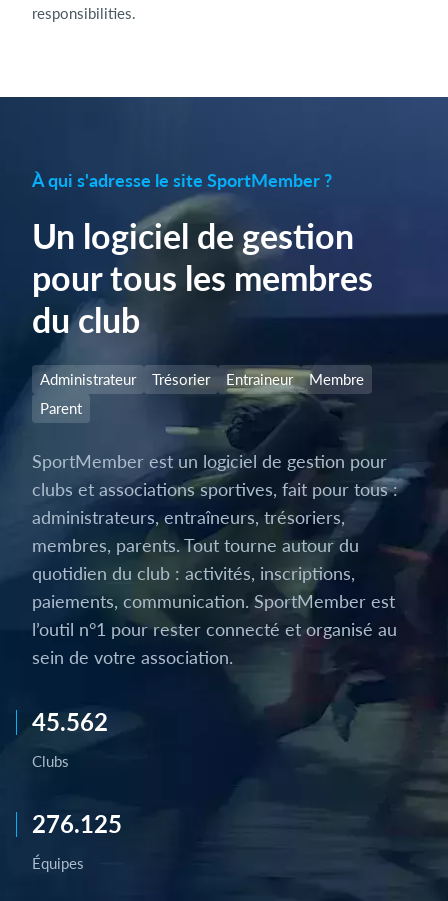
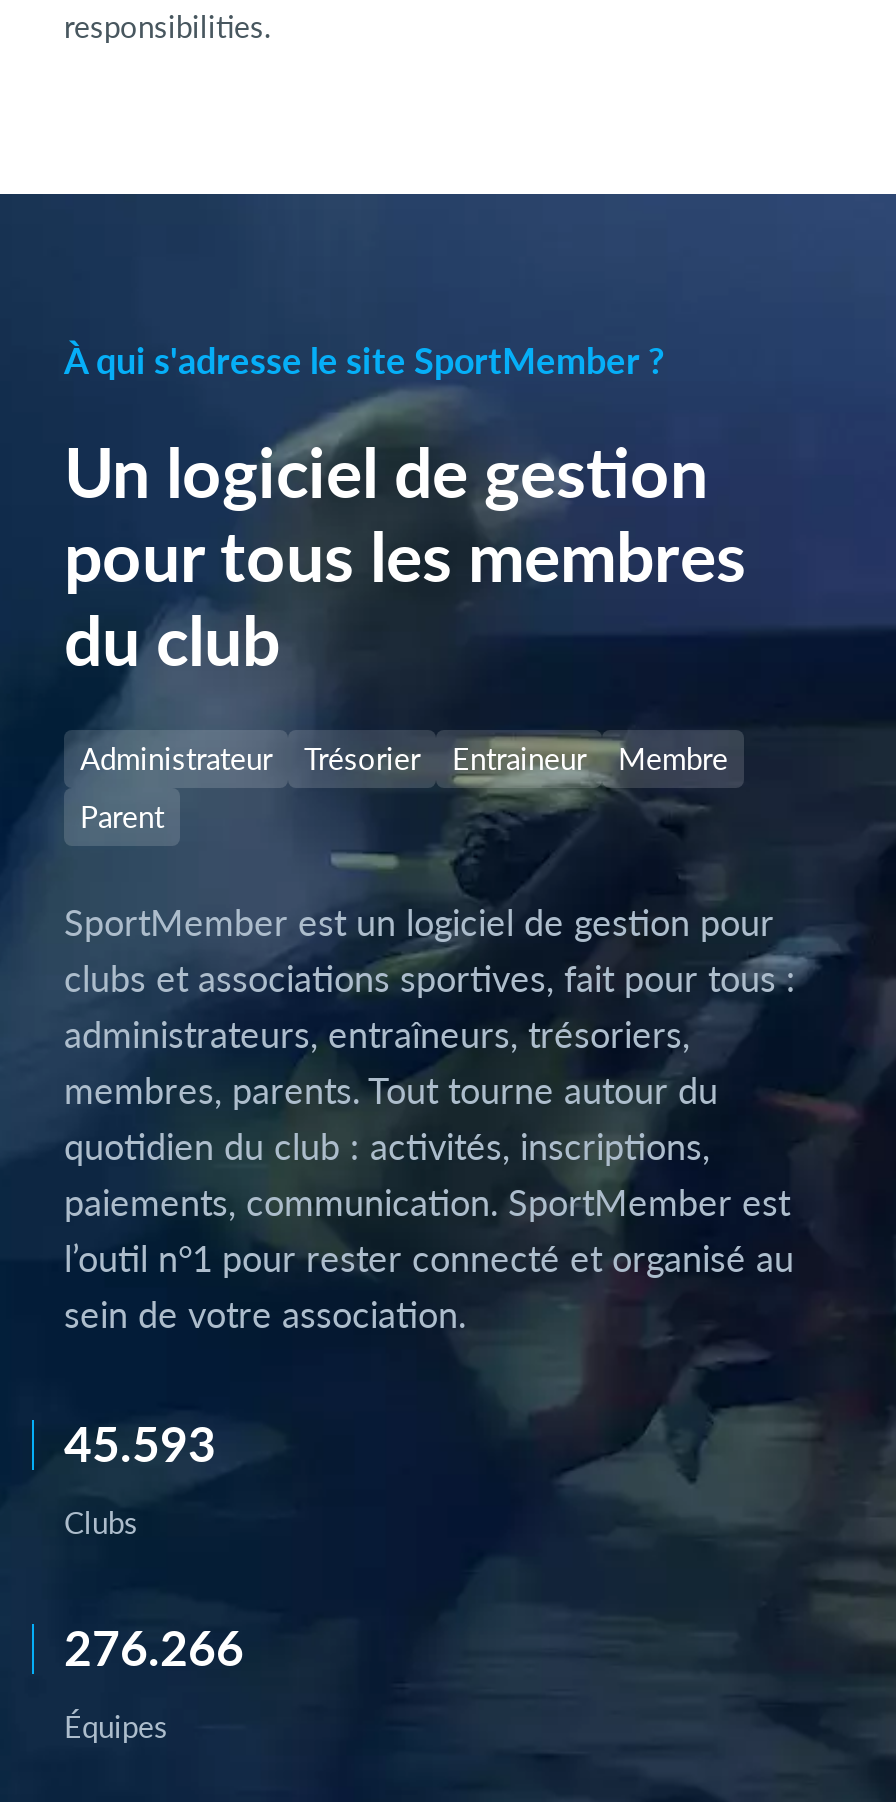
- 45.562
+ 45.593

- 276.125
+ 276.266
